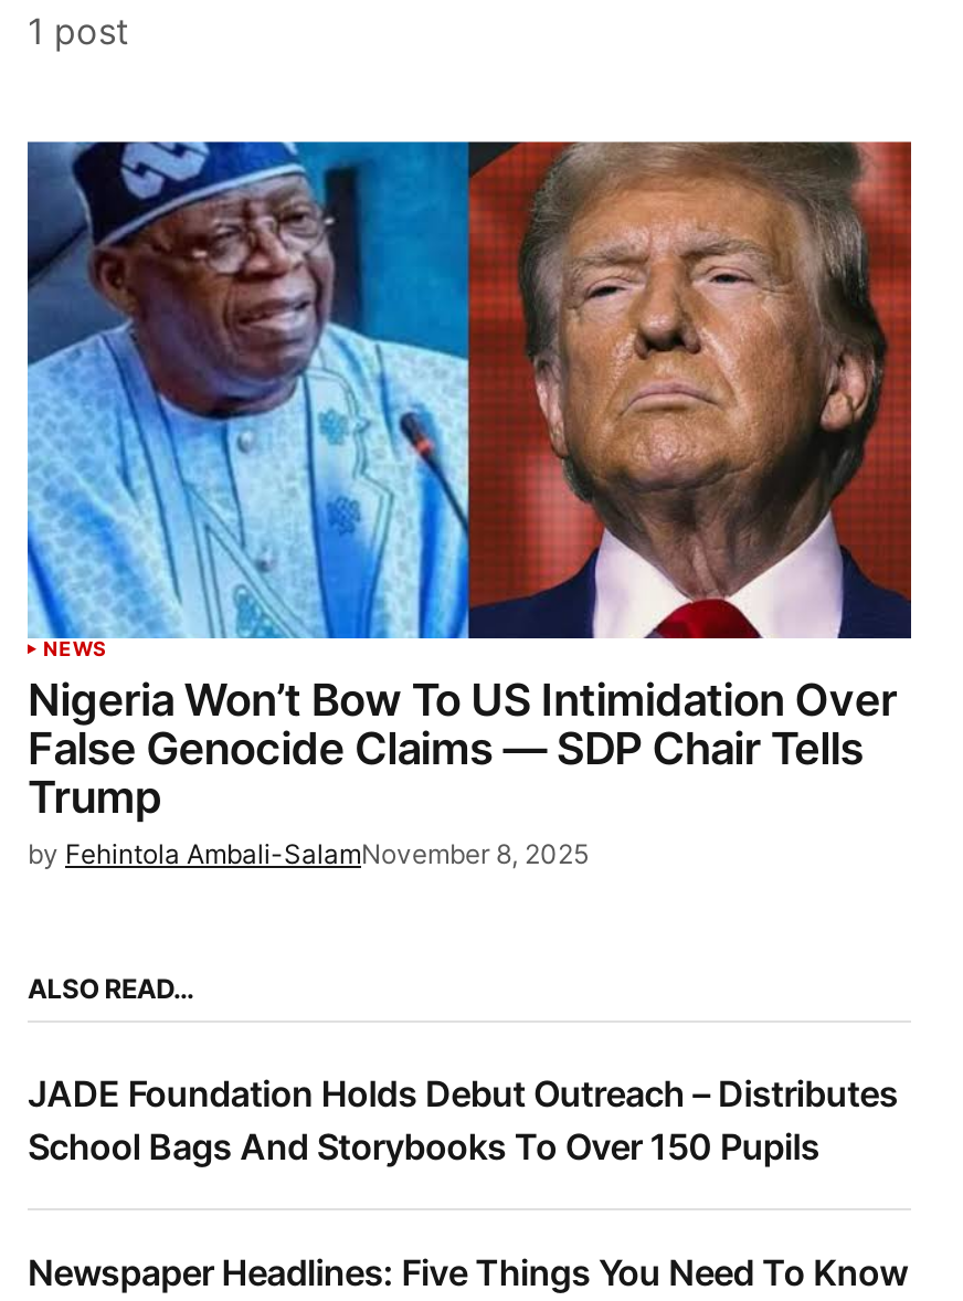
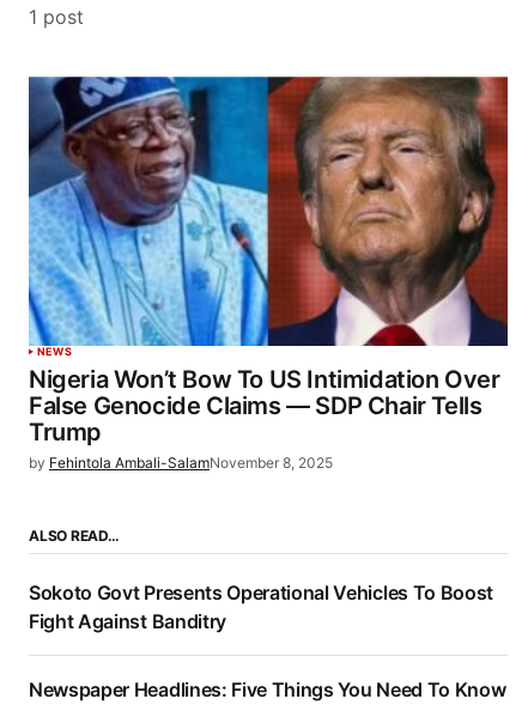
- JADE Foundation Holds Debut Outreach – Distributes
- School Bags And Storybooks To Over 150 Pupils
+ Sokoto Govt Presents Operational Vehicles To Boost
+ Fight Against Banditry
